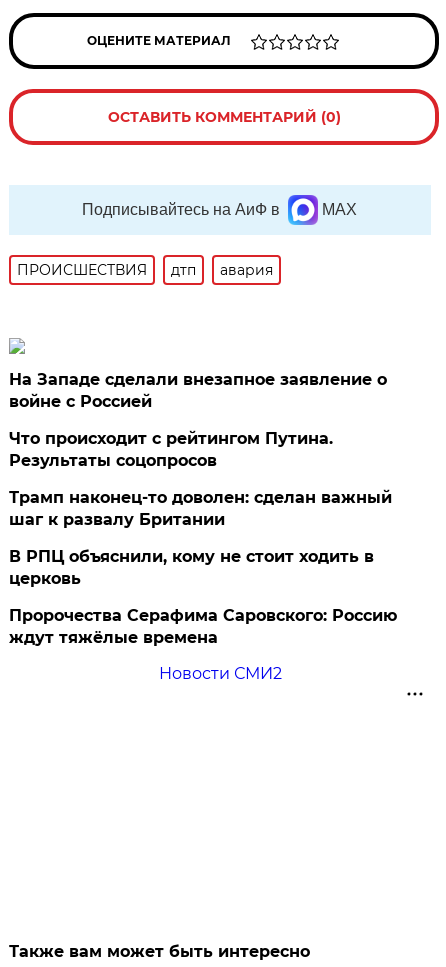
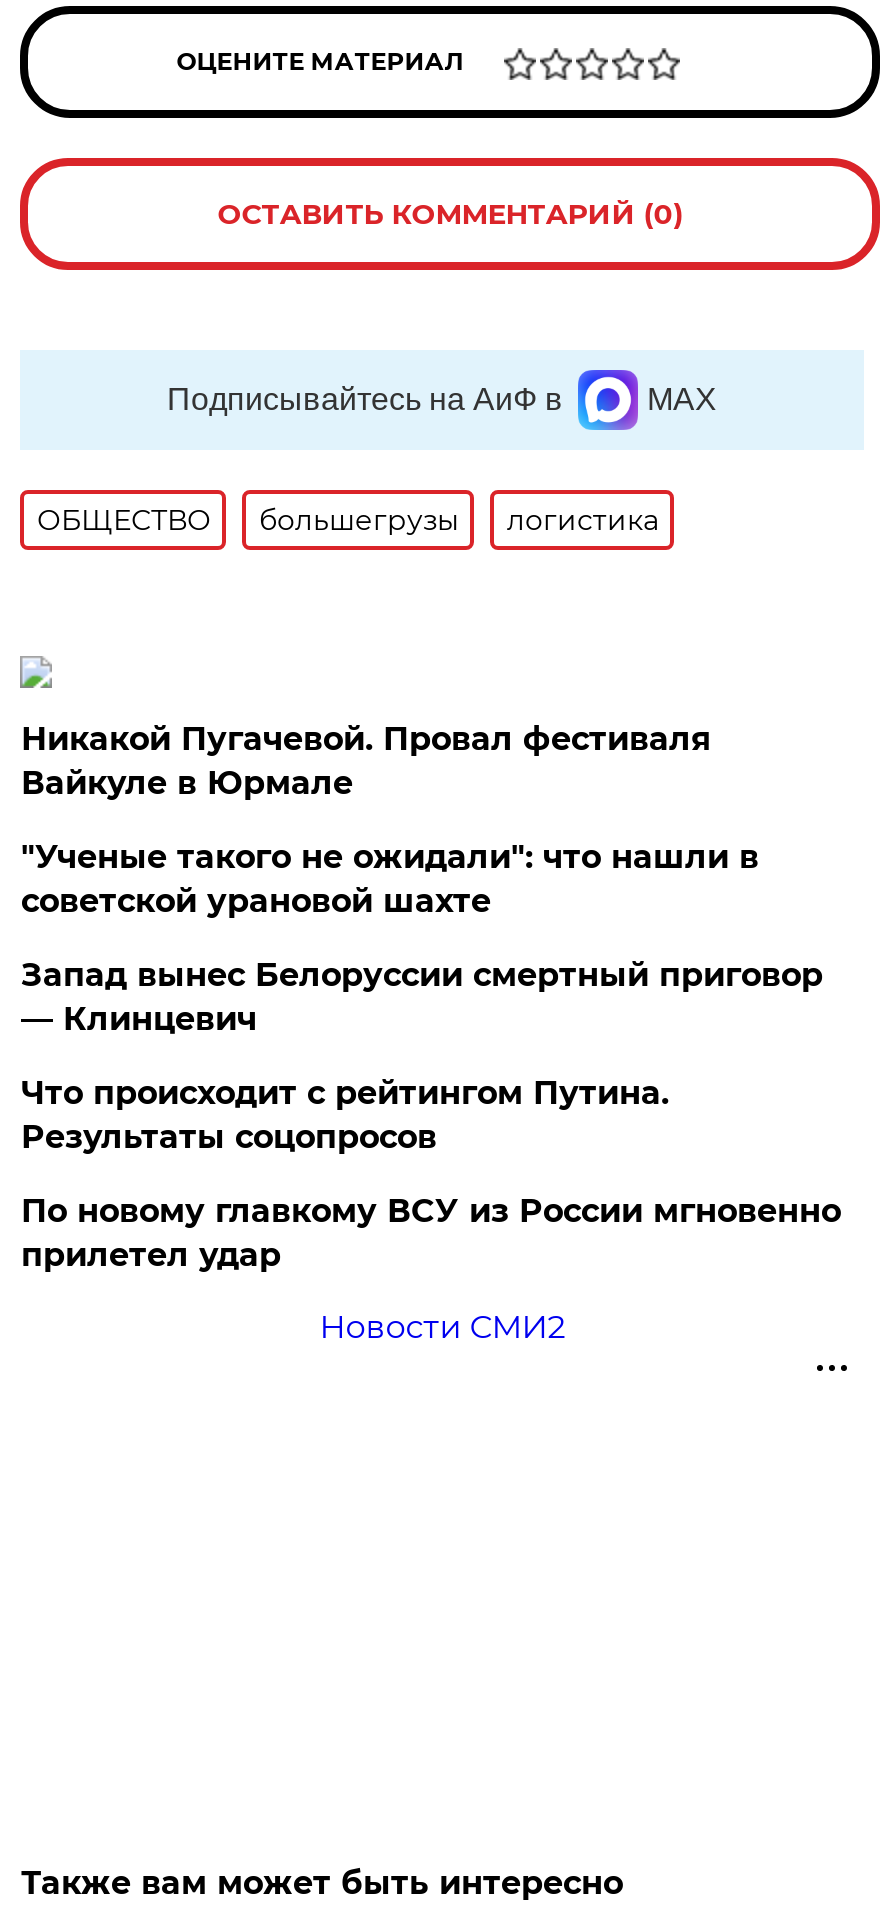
- ПРОИСШЕСТВИЯ
- дтп
- авария
+ ОБЩЕСТВО
+ большегрузы
+ логистика

- На Западе сделали внезапное заявление о
- войне с Россией
+ Никакой Пугачевой. Провал фестиваля
+ Вайкуле в Юрмале
+ "Ученые такого не ожидали": что нашли в
+ советской урановой шахте
+ Запад вынес Белоруссии смертный приговор
+ — Клинцевич

moved down: Что происходит с рейтингом Путина. | Результаты соцопросов

- Трамп наконец-то доволен: сделан важный
- шаг к развалу Британии
- В РПЦ объяснили, кому не стоит ходить в
- церковь
- Пророчества Серафима Саровского: Россию
- ждут тяжёлые времена
+ По новому главкому ВСУ из России мгновенно
+ прилетел удар
